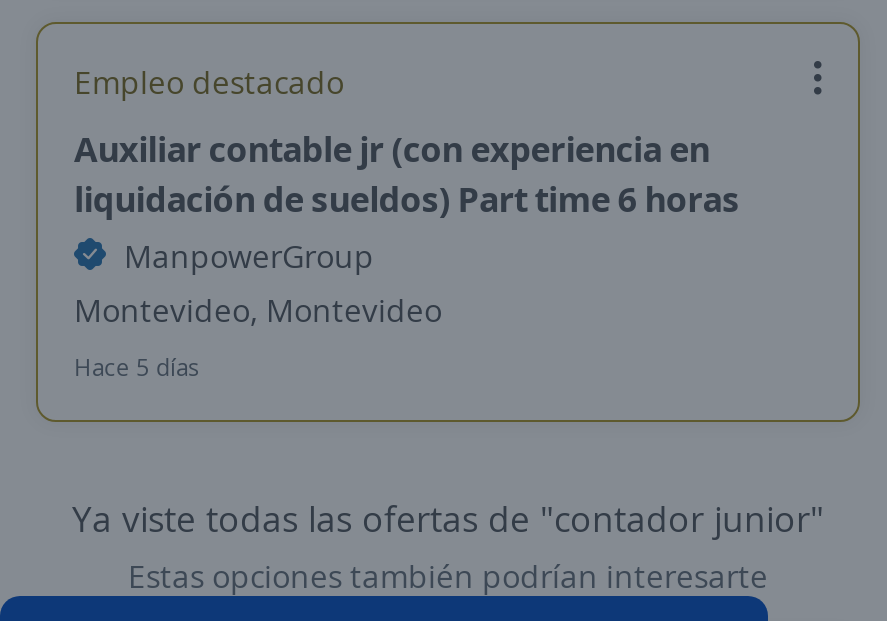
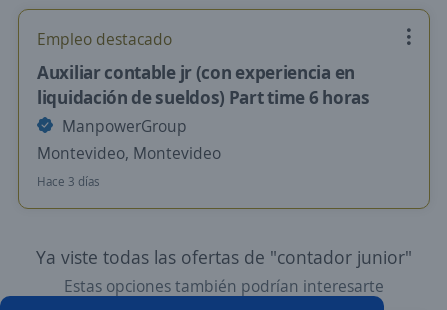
- Hace 5 días
+ Hace 3 días
